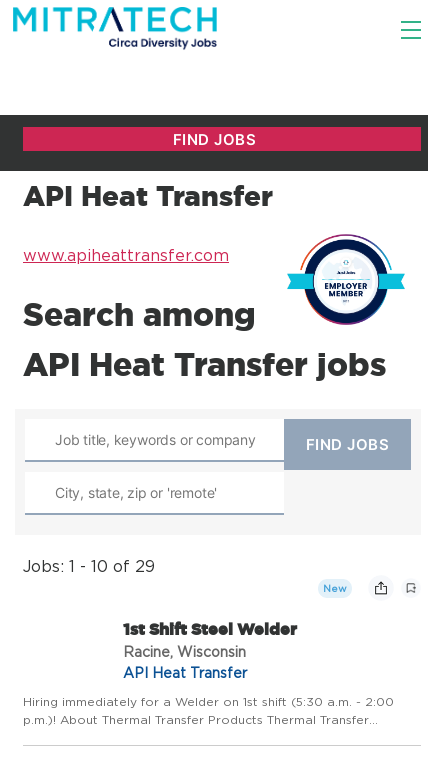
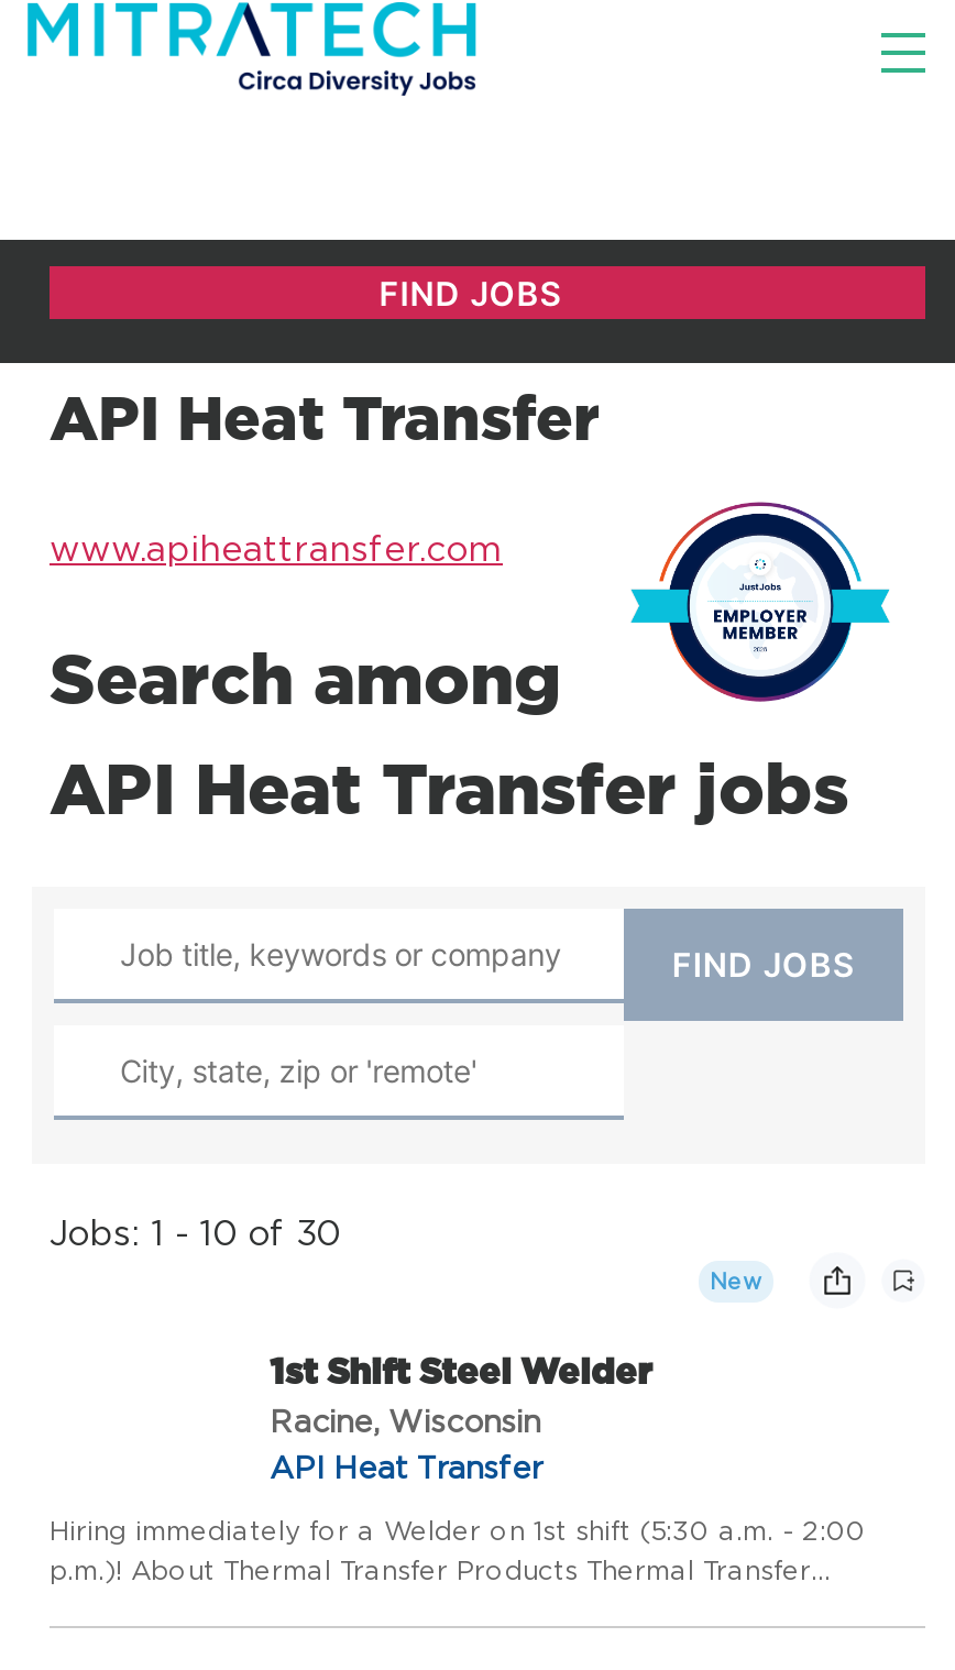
- Jobs: 1 - 10 of 29
+ Jobs: 1 - 10 of 30
